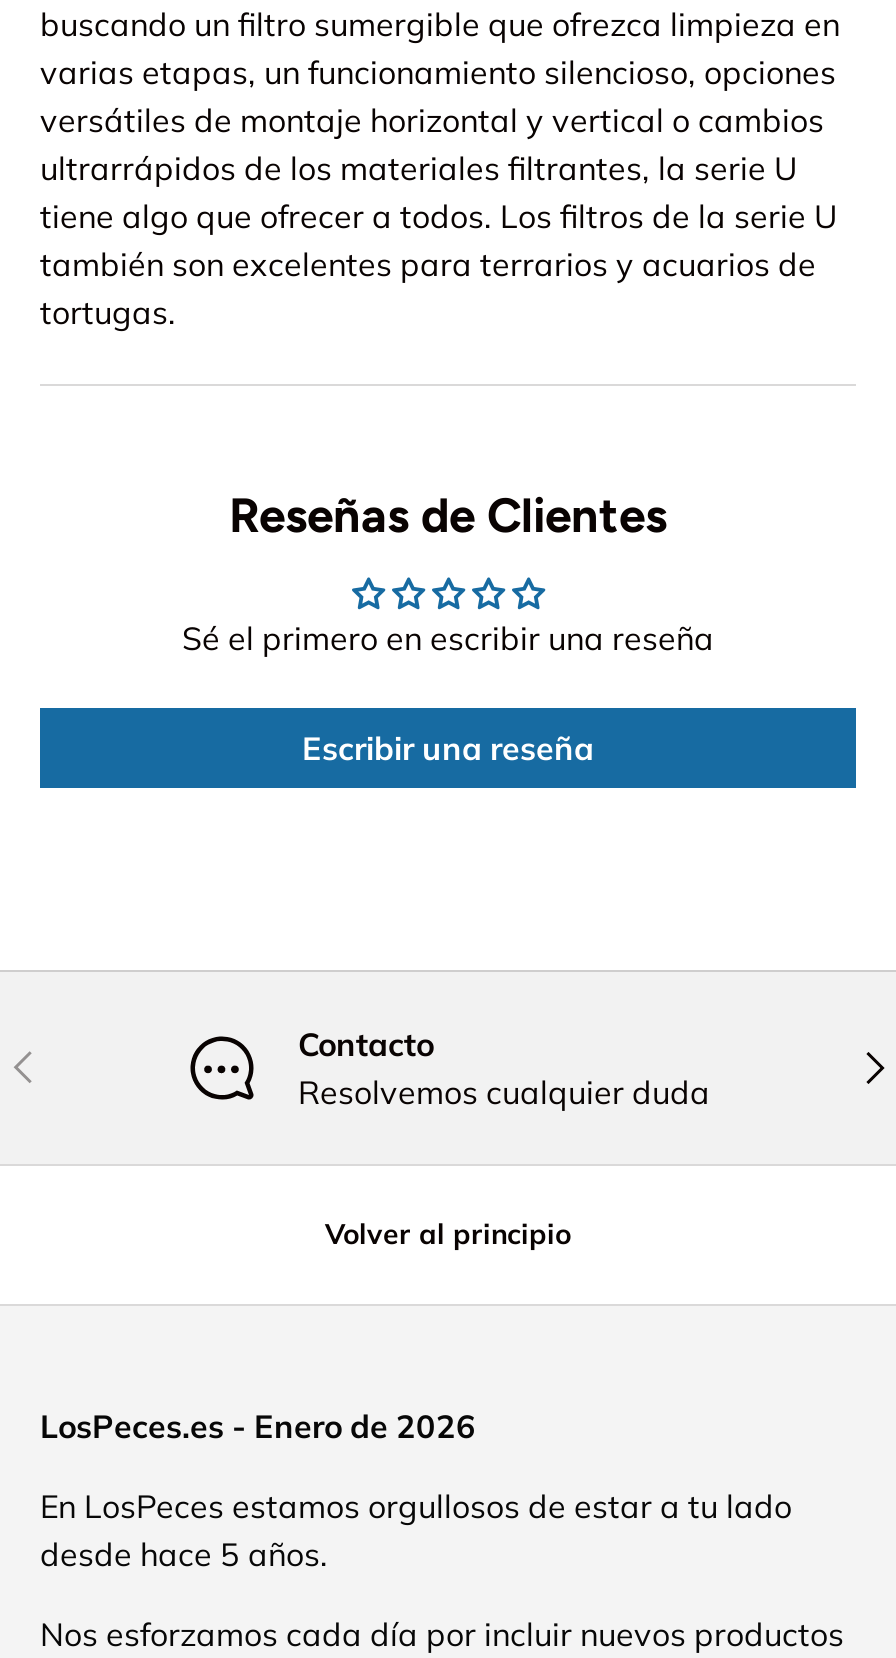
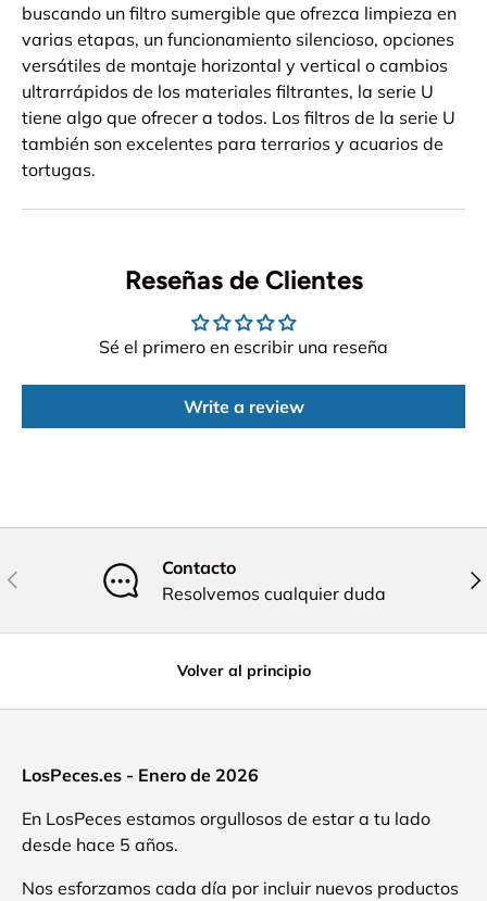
- Escribir una reseña
+ Write a review
